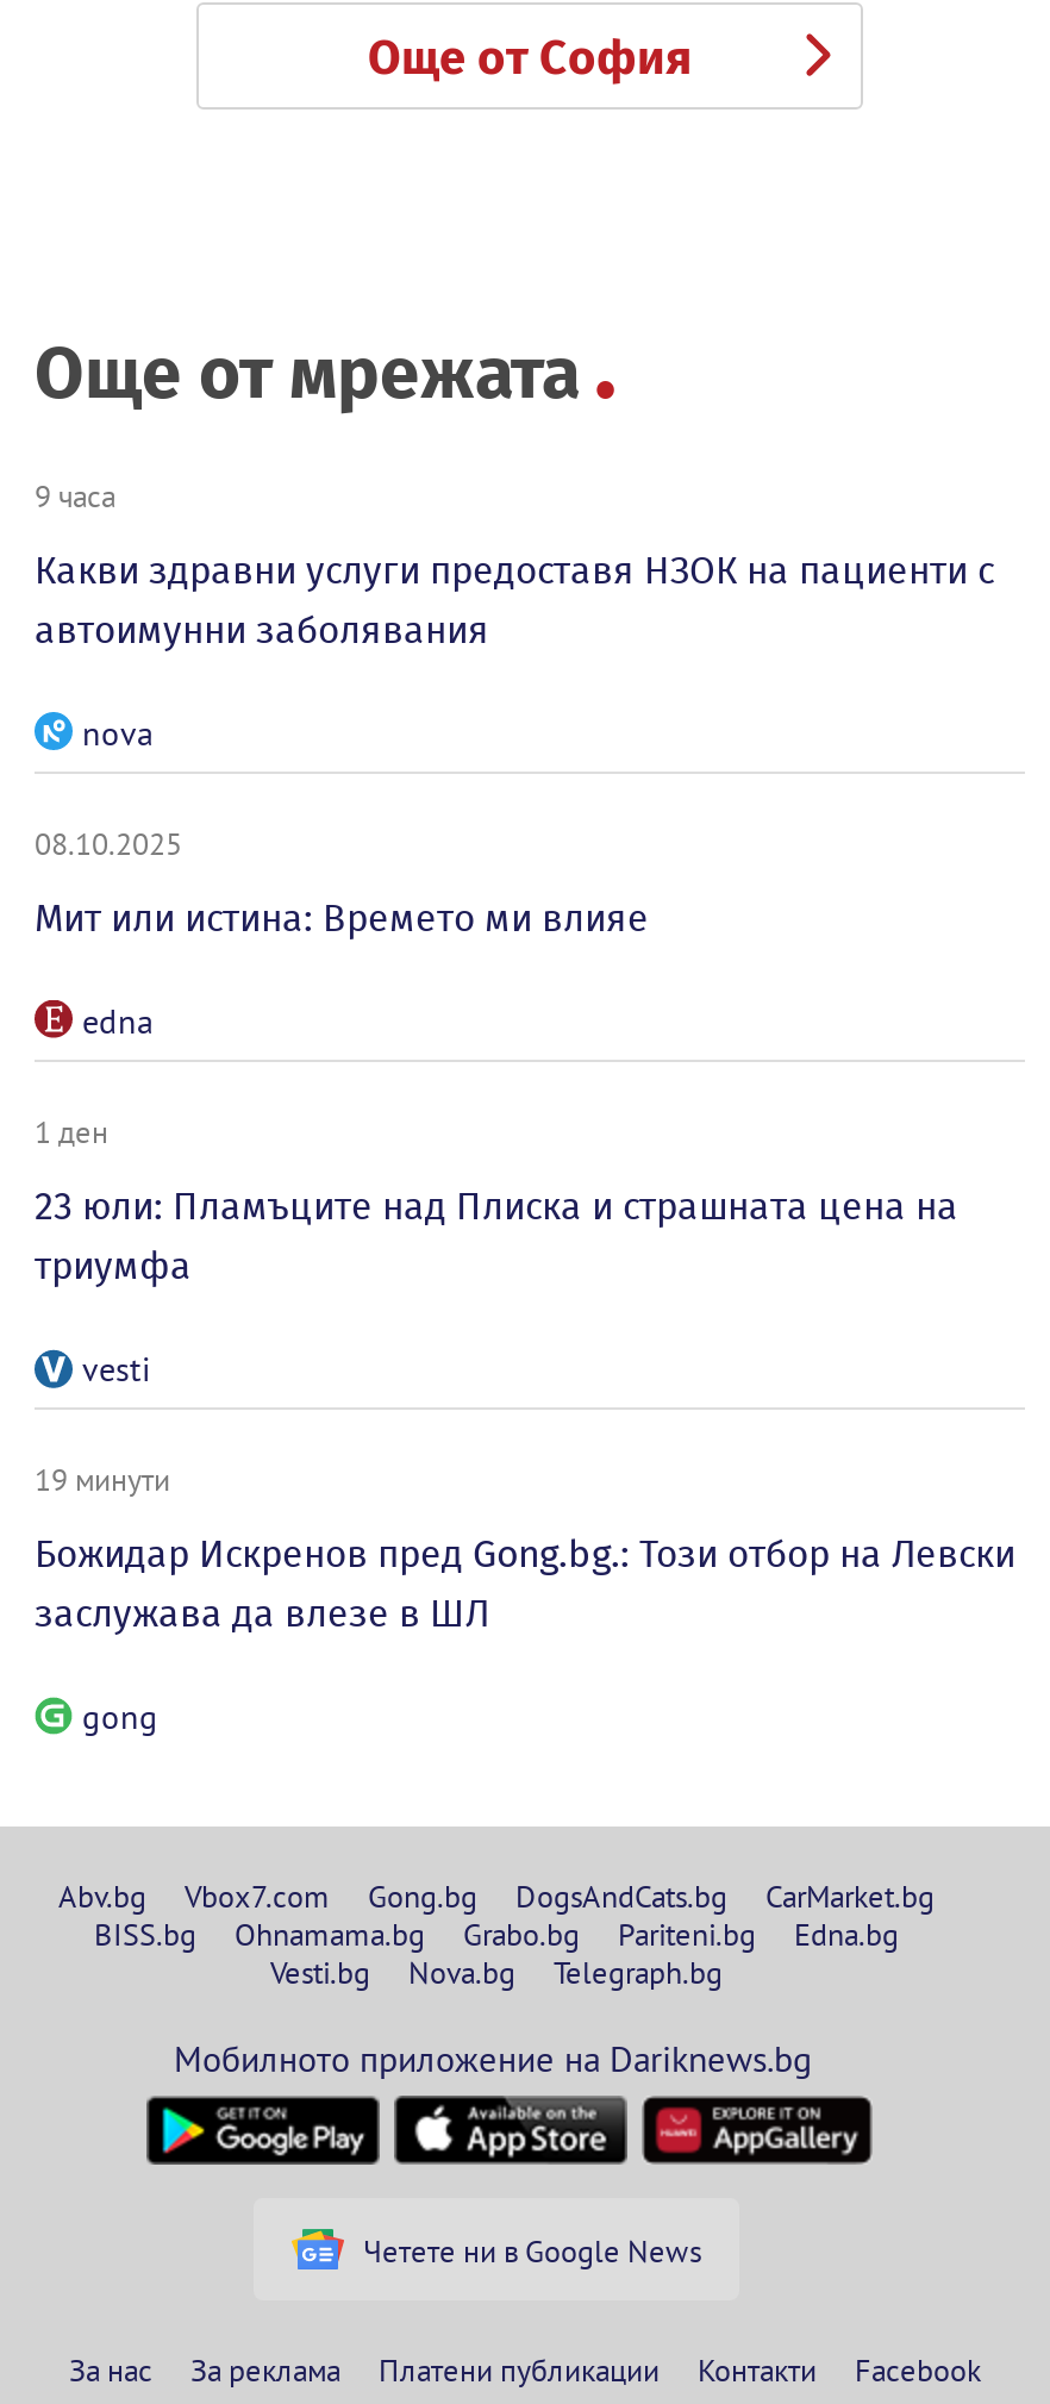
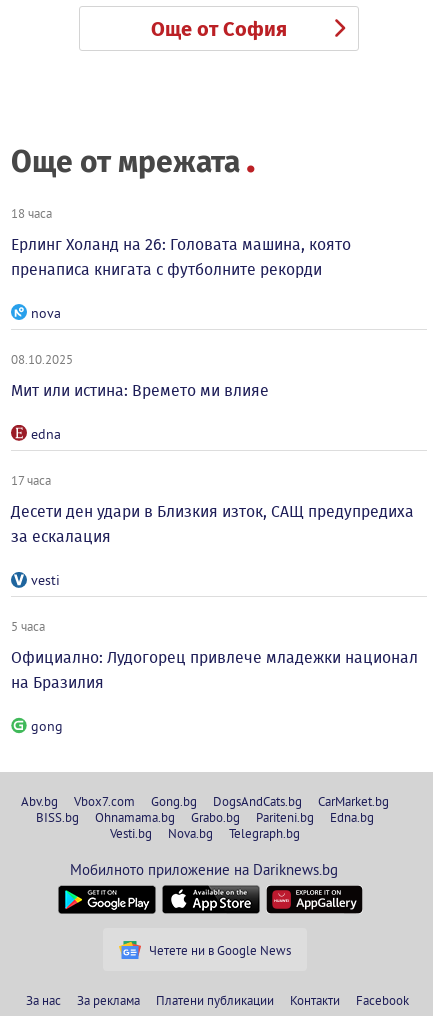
- 9 часа
+ 18 часа

- Какви здравни услуги предоставя НЗОК на пациенти с
- автоимунни заболявания
+ Ерлинг Холанд на 26: Головата машина, която
+ пренаписа книгата с футболните рекорди

- 1 ден
+ 17 часа

- 23 юли: Пламъците над Плиска и страшната цена на
- триумфа
+ Десети ден удари в Близкия изток, САЩ предупредиха
+ за ескалация

- 19 минути
+ 5 часа

- Божидар Искренов пред Gong.bg.: Този отбор на Левски
- заслужава да влезе в ШЛ
+ Официално: Лудогорец привлече младежки национал
+ на Бразилия
